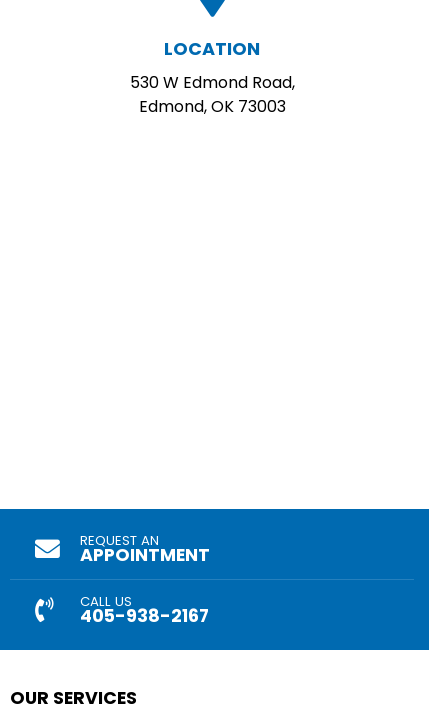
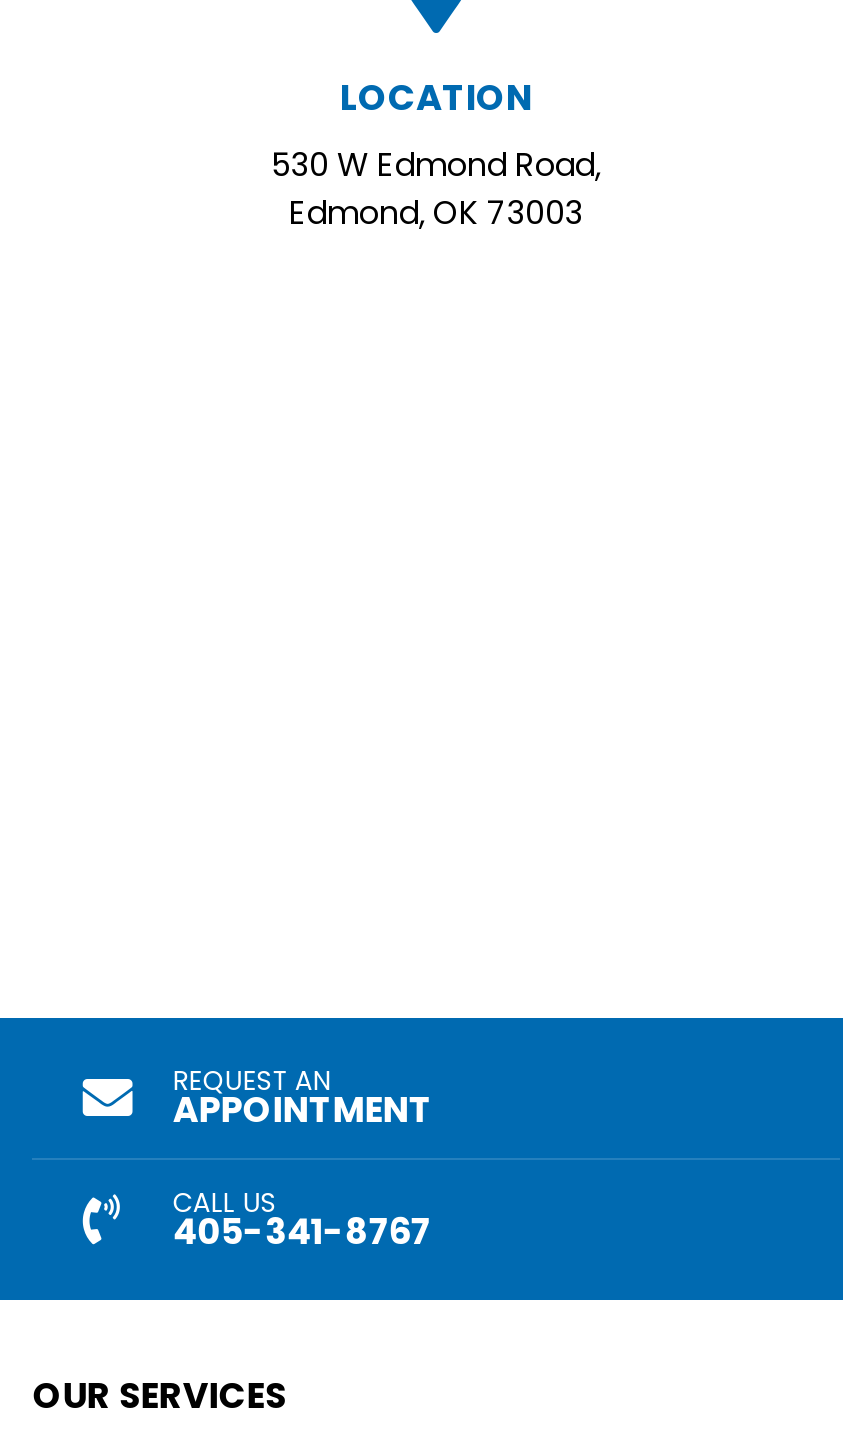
- 405-938-2167
+ 405-341-8767
